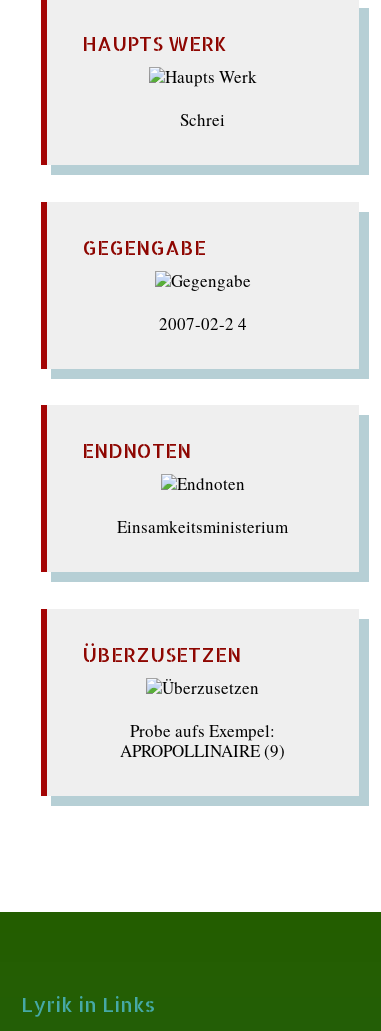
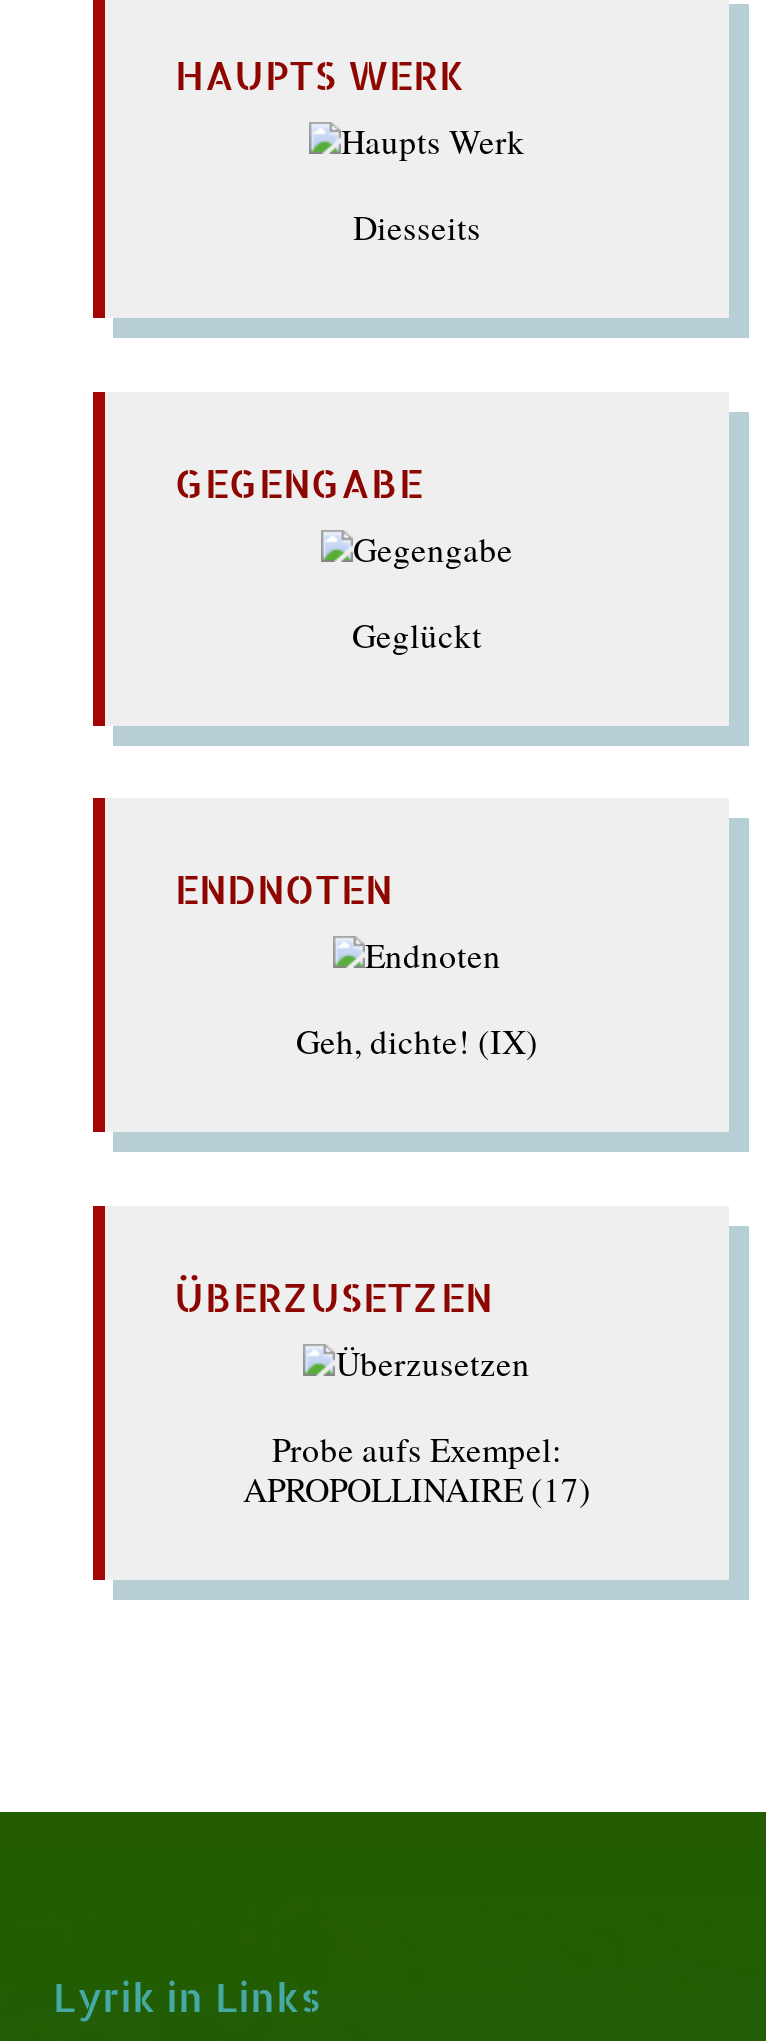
- Schrei
+ Diesseits

- 2007-02-2 4
+ Geglückt

- Einsamkeitsministerium
+ Geh, dichte! (IX)

- APROPOLLINAIRE (9)
+ APROPOLLINAIRE (17)
